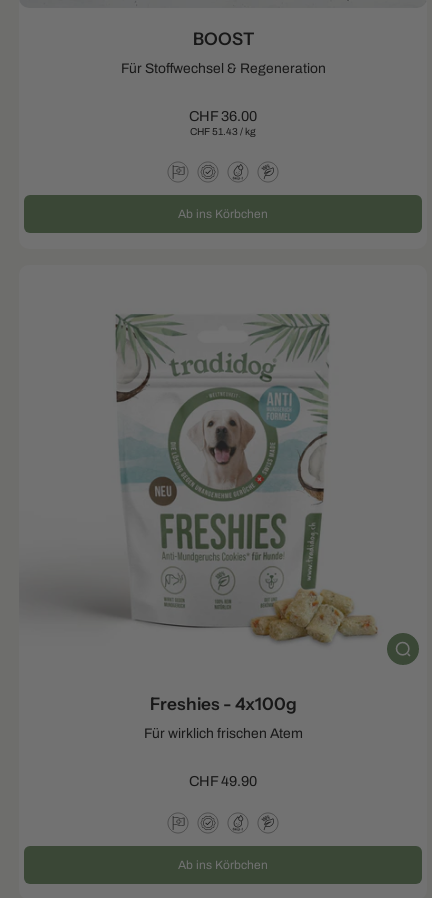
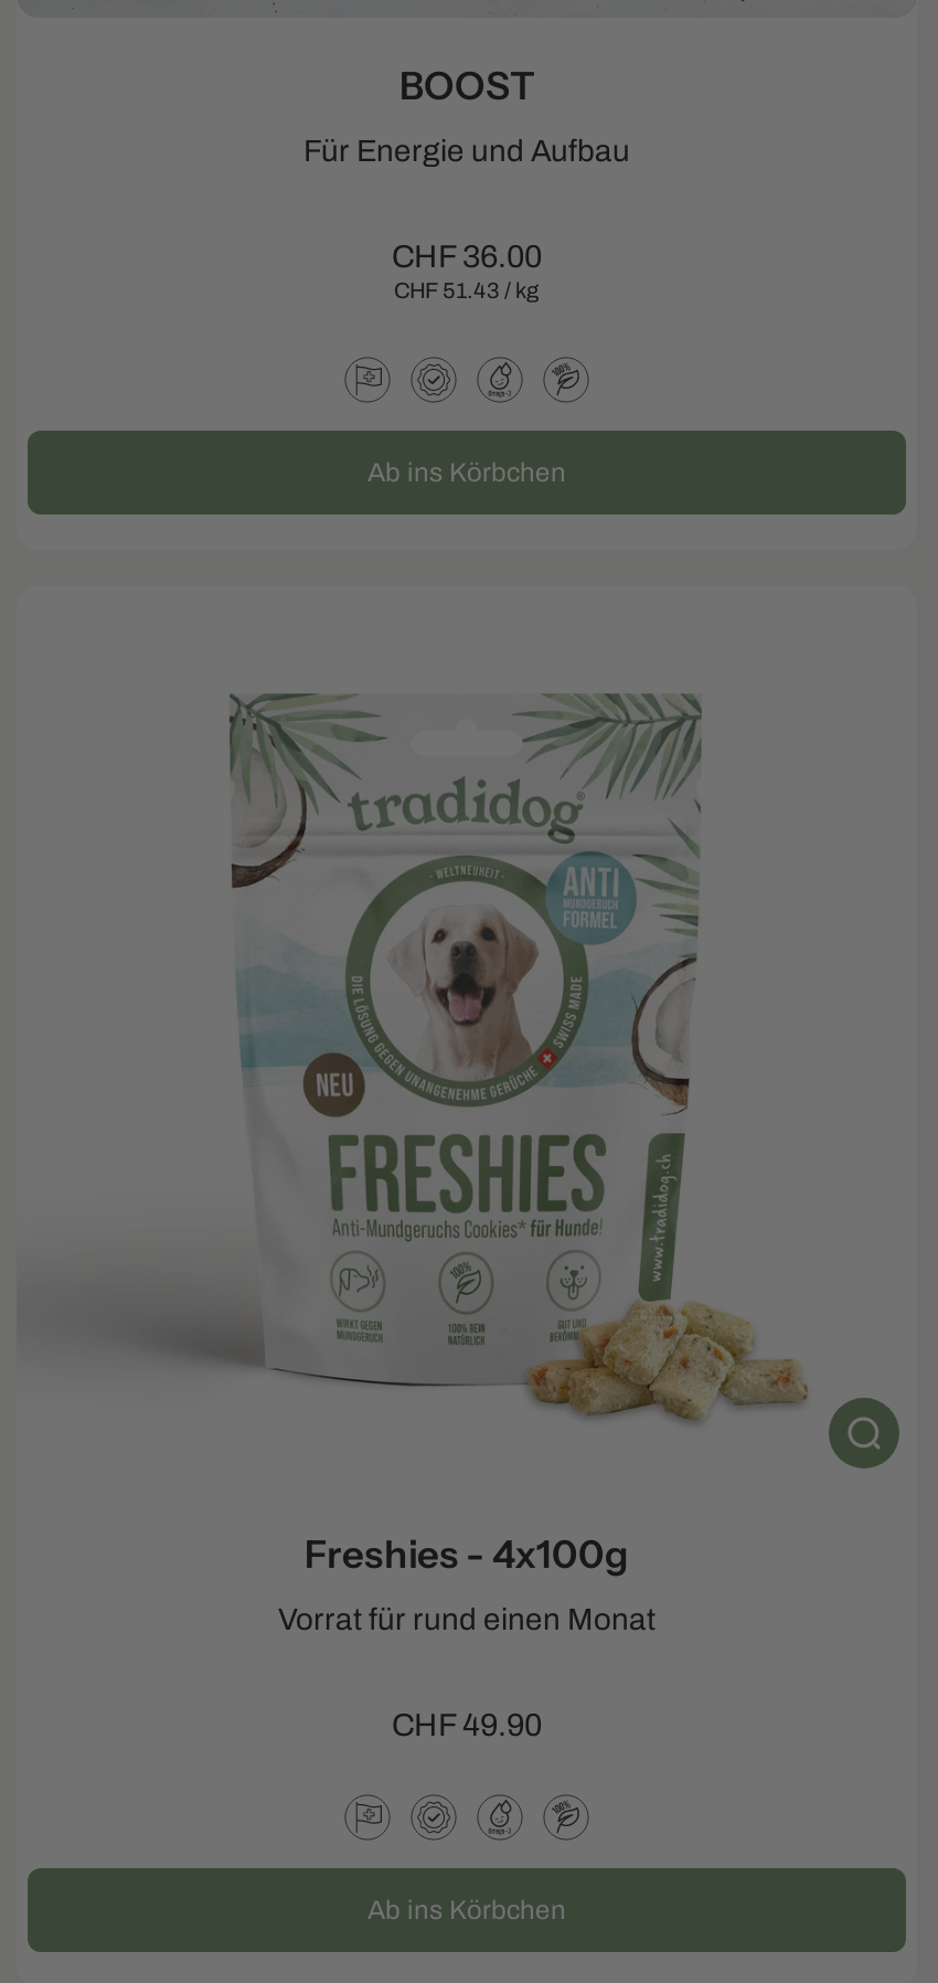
- Für Stoffwechsel & Regeneration
+ Für Energie und Aufbau

- Für wirklich frischen Atem
+ Vorrat für rund einen Monat
